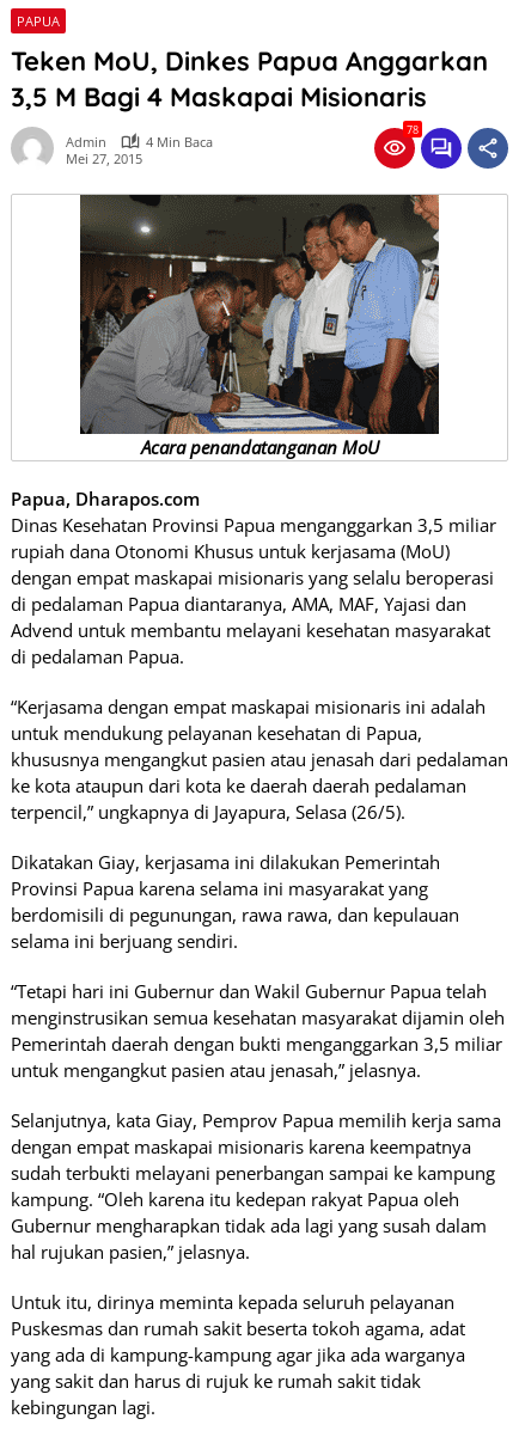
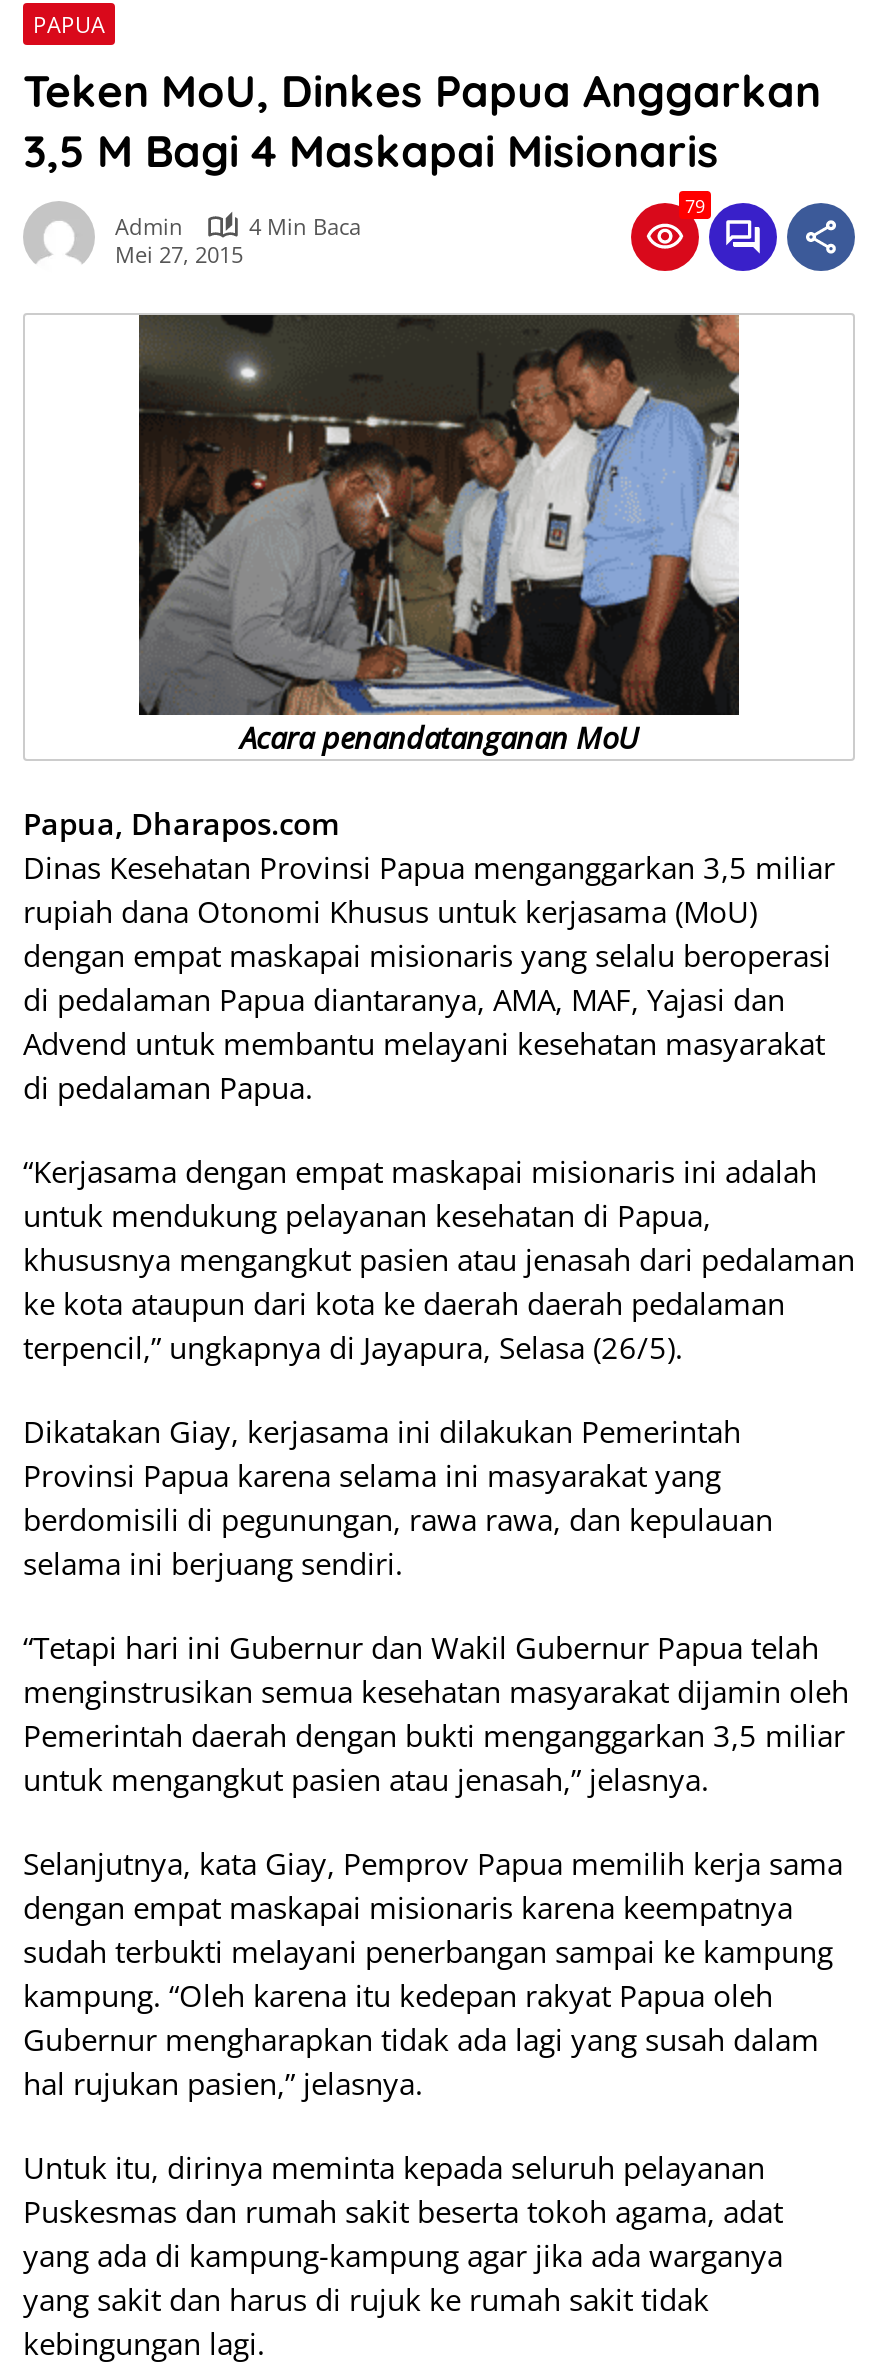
- 78
+ 79
